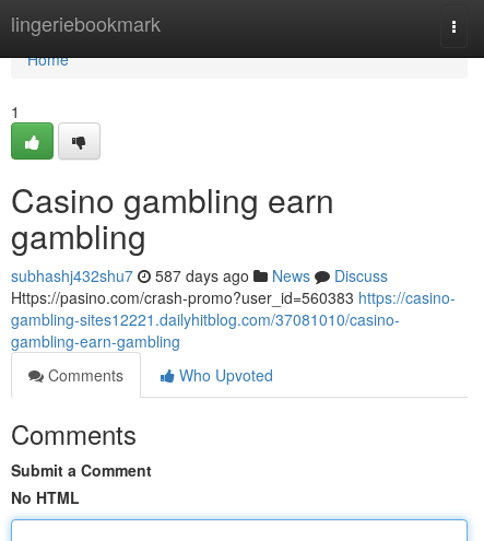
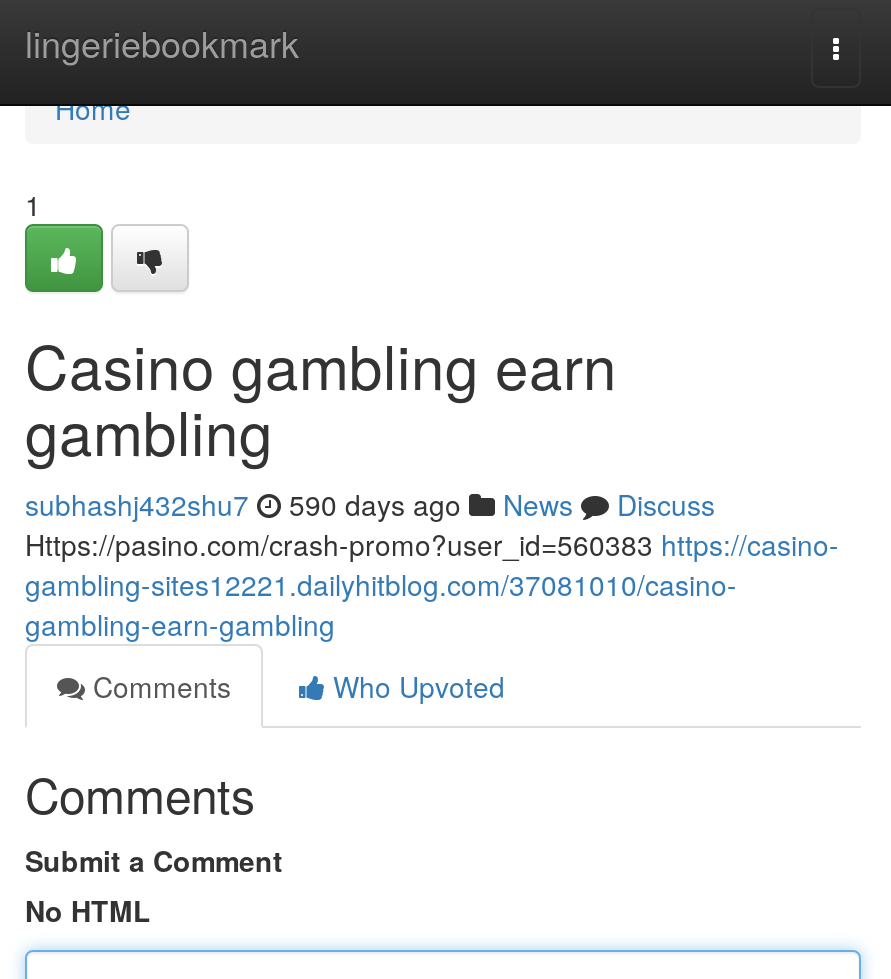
- subhashj432shu7 587 days ago News Discuss
+ subhashj432shu7 590 days ago News Discuss
